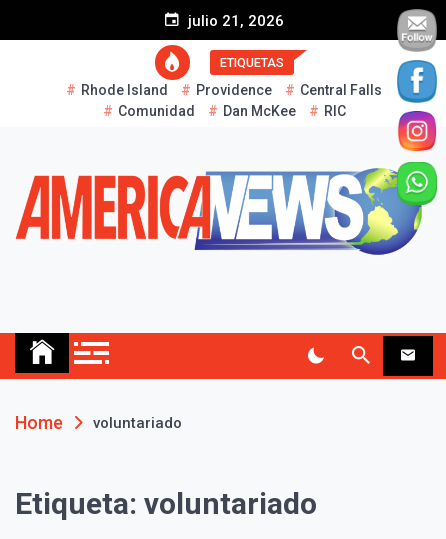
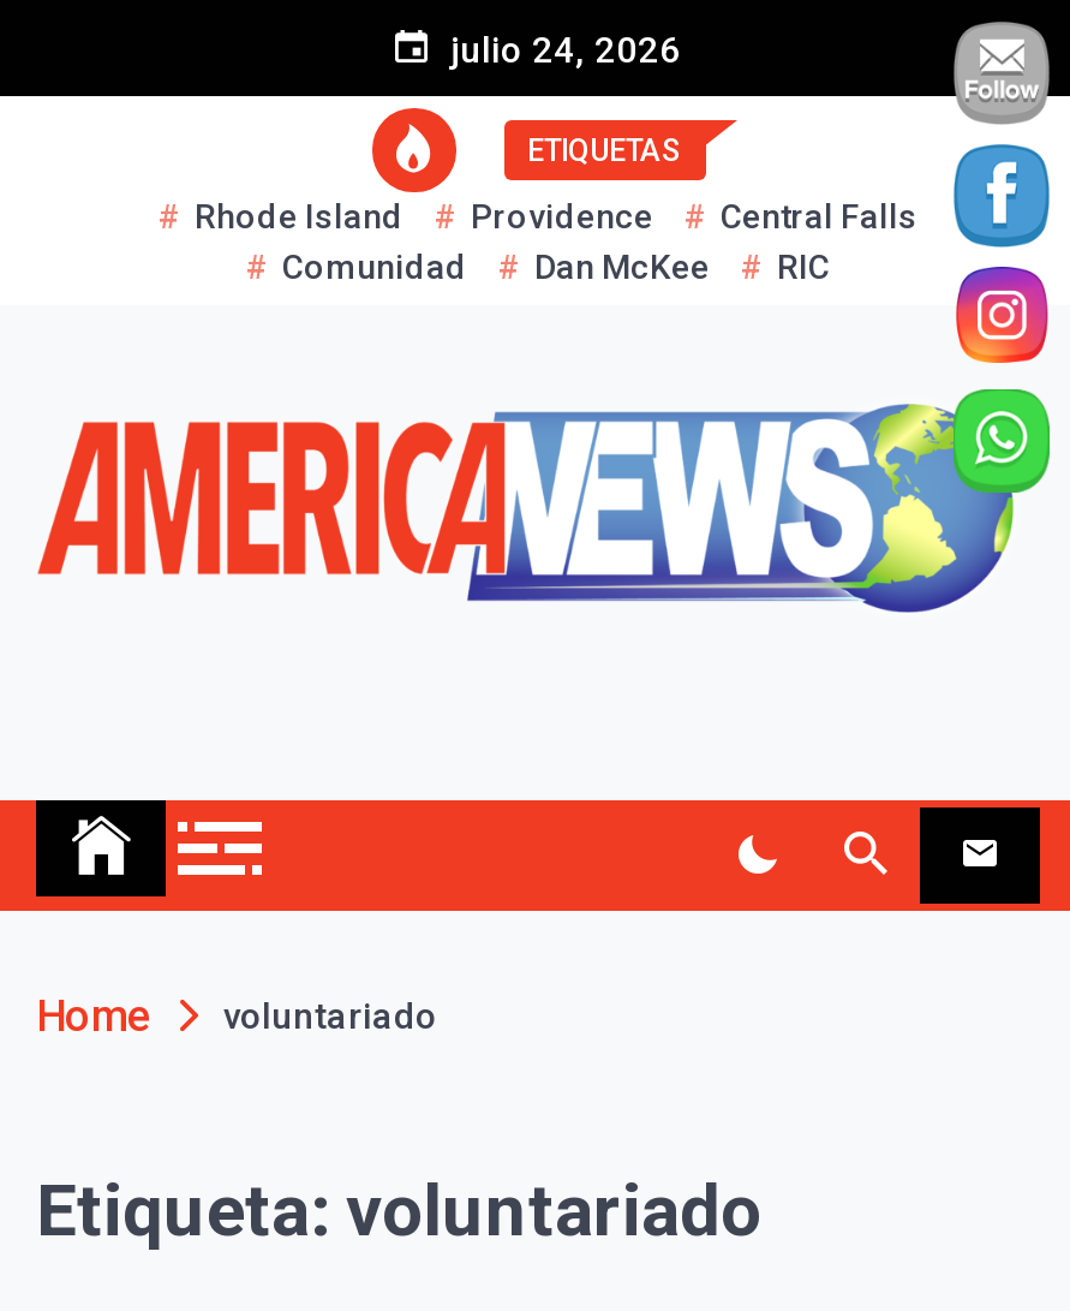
- julio 21, 2026
+ julio 24, 2026
